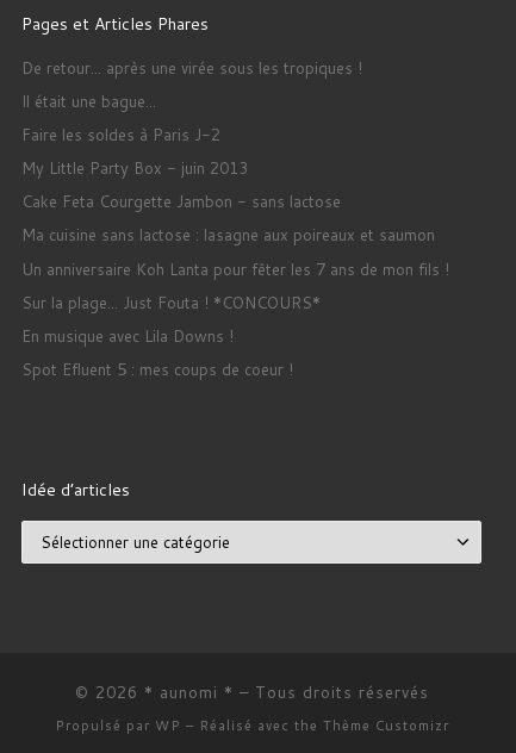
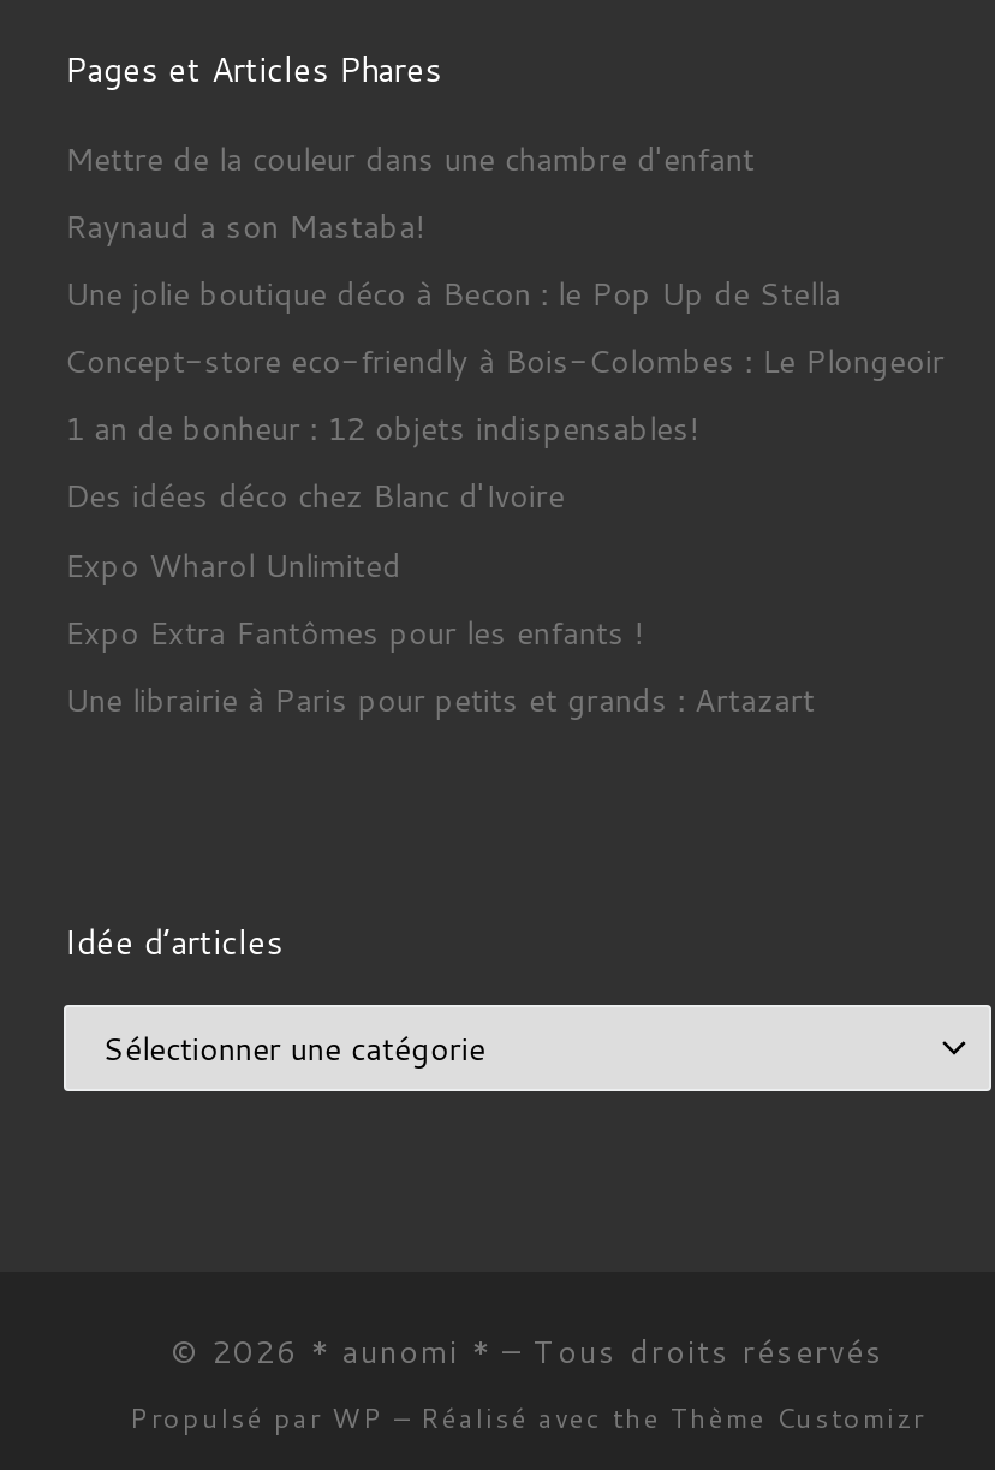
- De retour... après une virée sous les tropiques !
- Il était une bague...
- Faire les soldes à Paris J-2
- My Little Party Box - juin 2013
- Cake Feta Courgette Jambon - sans lactose
- Ma cuisine sans lactose : lasagne aux poireaux et saumon
- Un anniversaire Koh Lanta pour fêter les 7 ans de mon fils !
- Sur la plage... Just Fouta ! *CONCOURS*
- En musique avec Lila Downs !
- Spot Efluent 5 : mes coups de coeur !
+ Mettre de la couleur dans une chambre d'enfant
+ Raynaud a son Mastaba!
+ Une jolie boutique déco à Becon : le Pop Up de Stella
+ Concept-store eco-friendly à Bois-Colombes : Le Plongeoir
+ 1 an de bonheur : 12 objets indispensables!
+ Des idées déco chez Blanc d'Ivoire
+ Expo Wharol Unlimited
+ Expo Extra Fantômes pour les enfants !
+ Une librairie à Paris pour petits et grands : Artazart
